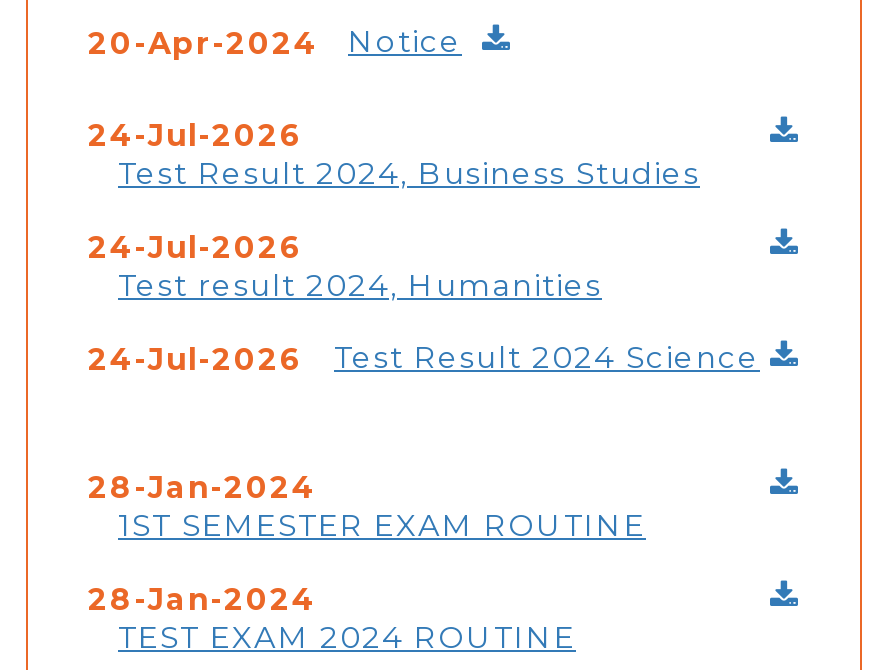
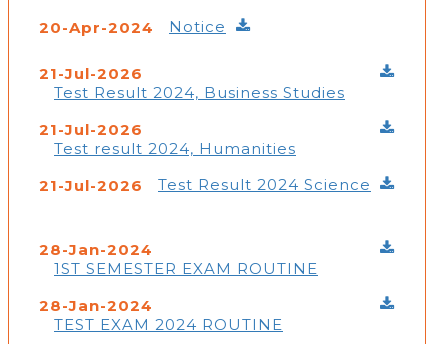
- 24-Jul-2026
+ 21-Jul-2026

- 24-Jul-2026
+ 21-Jul-2026

- 24-Jul-2026 Test Result 2024 Science
+ 21-Jul-2026 Test Result 2024 Science
